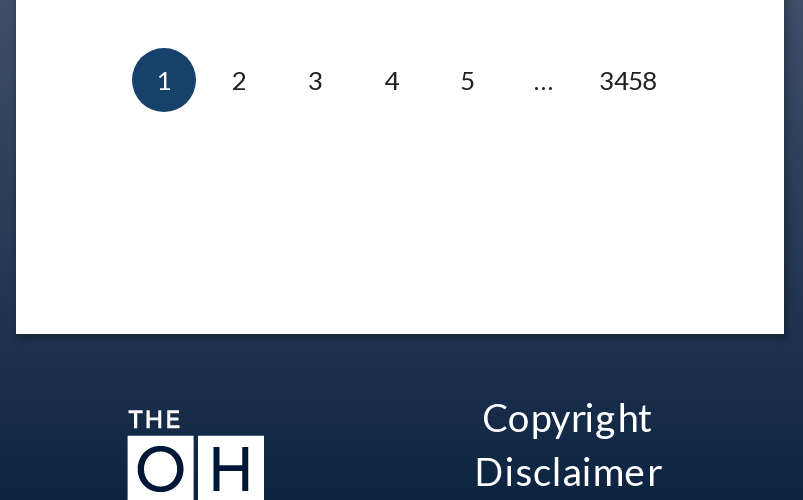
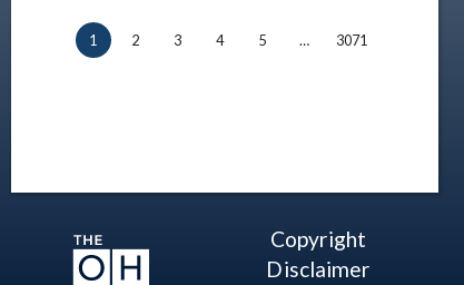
- 3458
+ 3071
